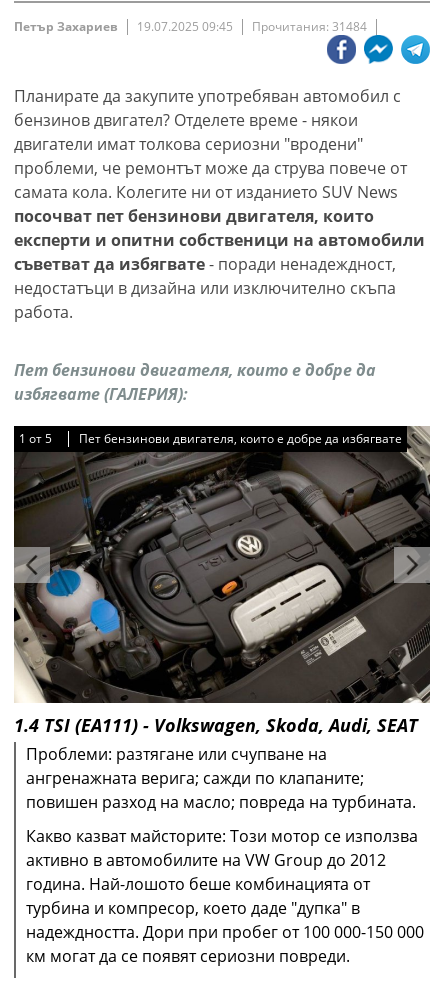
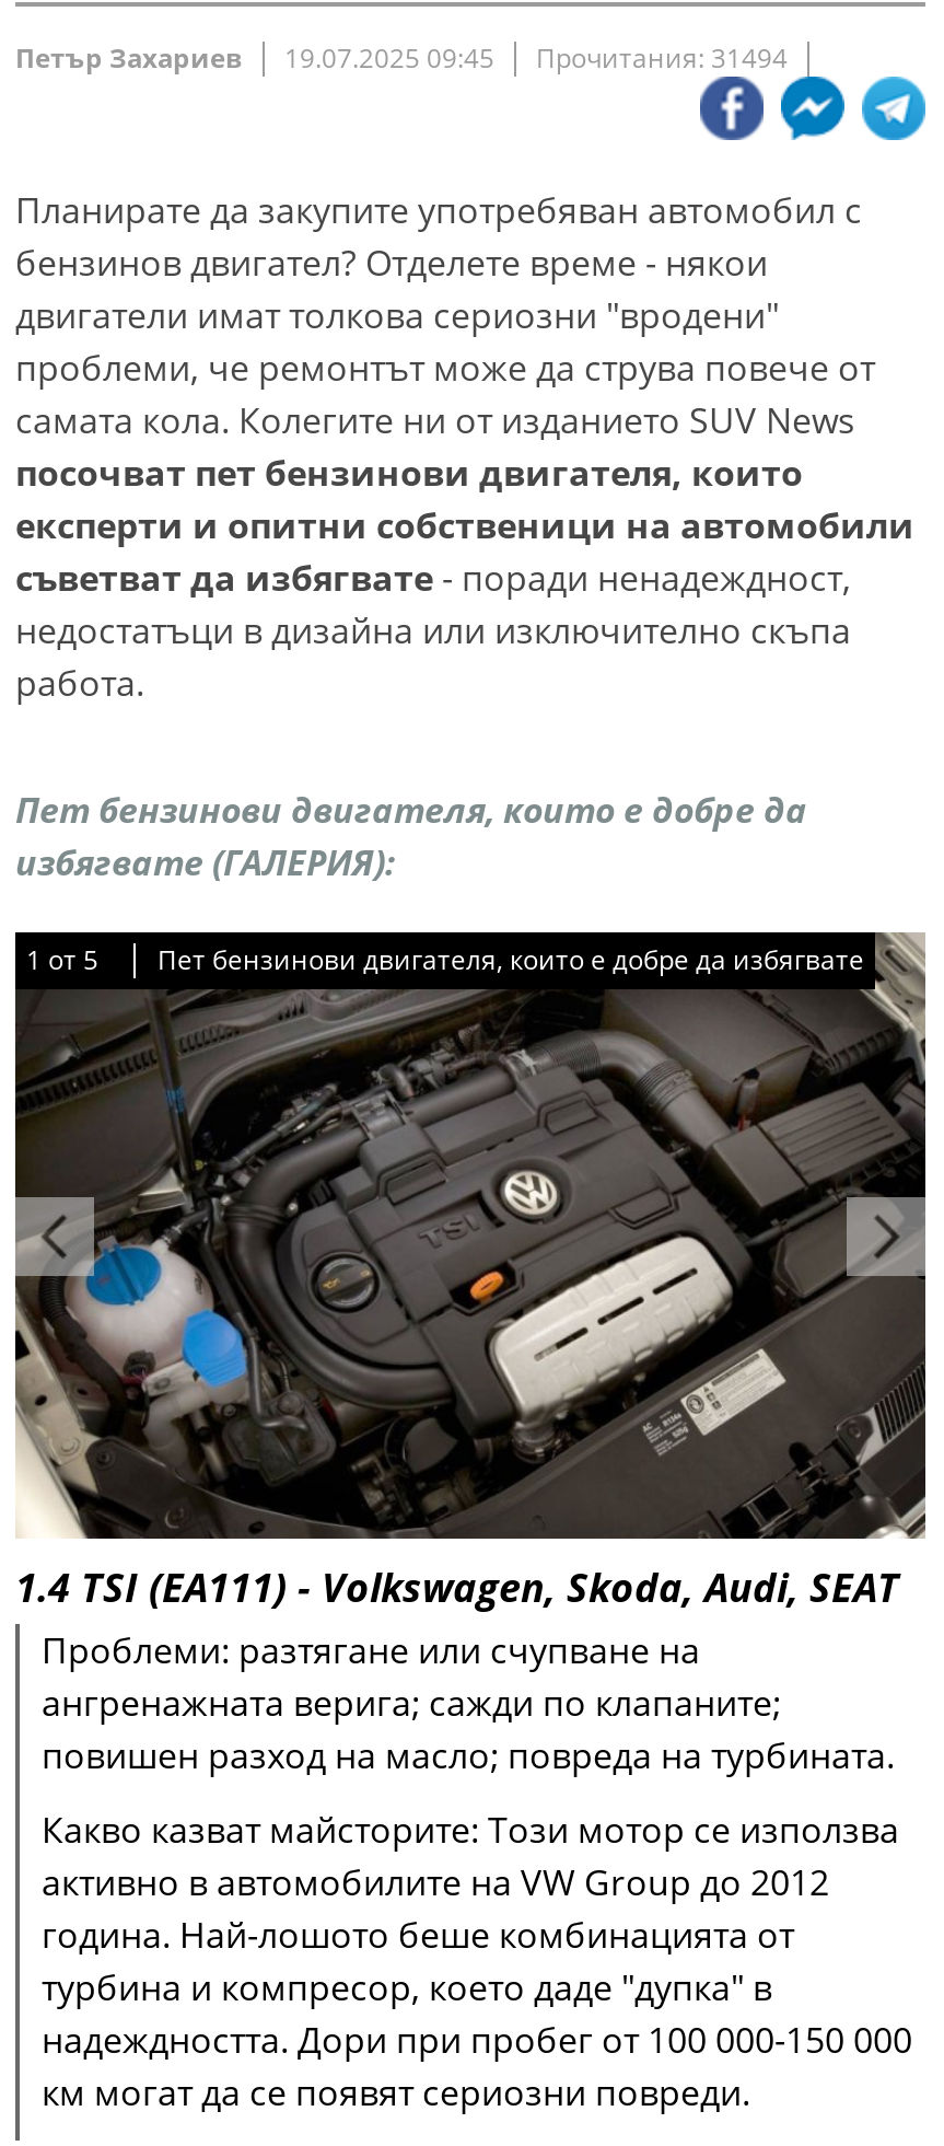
- Петър Захариев 19.07.2025 09:45 Прочитания: 31484
+ Петър Захариев 19.07.2025 09:45 Прочитания: 31494
